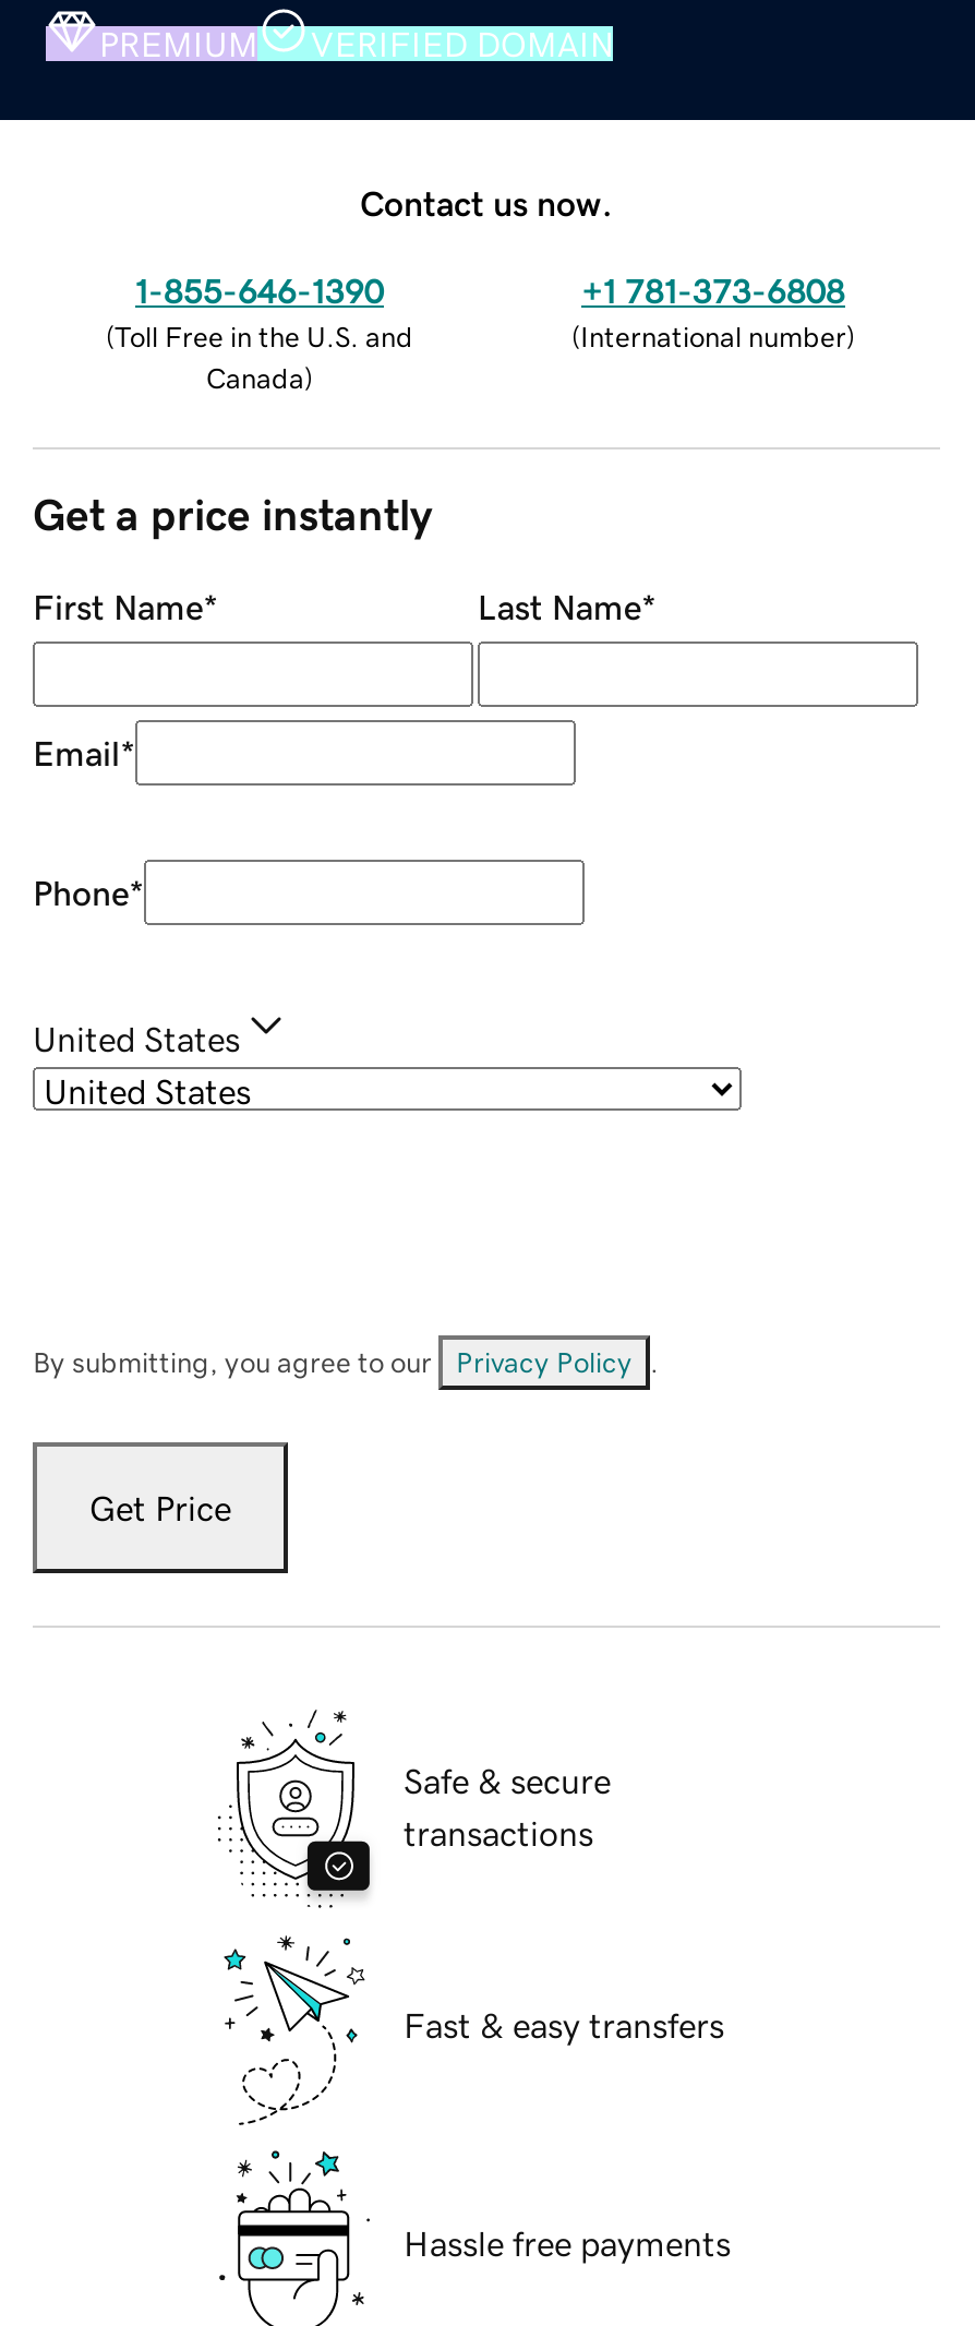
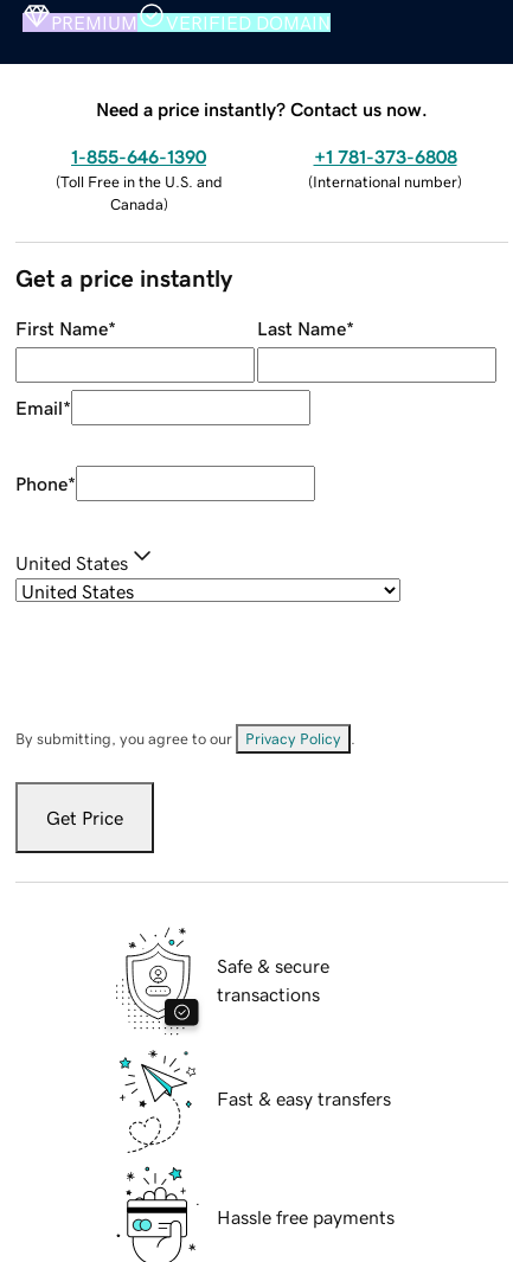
- Contact us now.
+ Need a price instantly? Contact us now.
